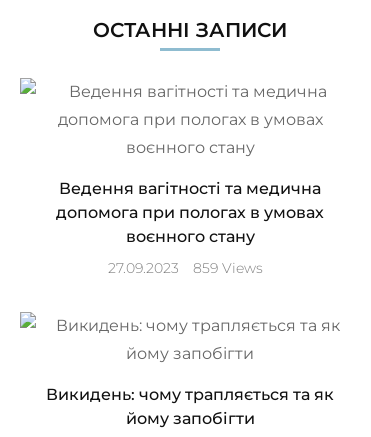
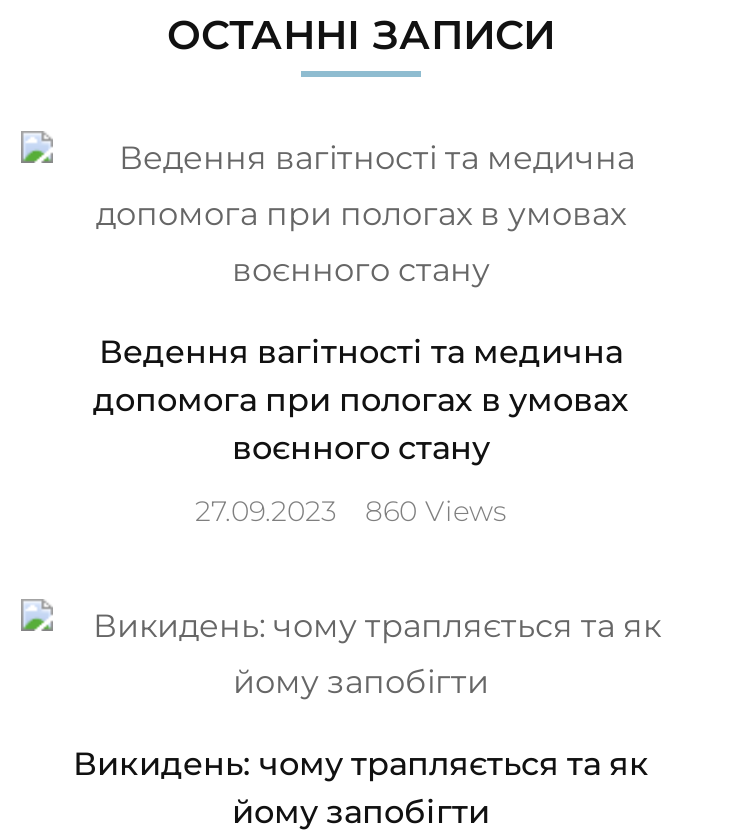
- 27.09.2023 859 Views
+ 27.09.2023 860 Views
